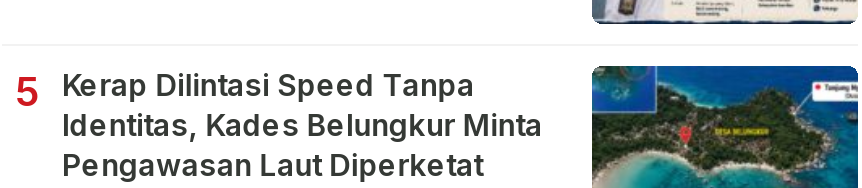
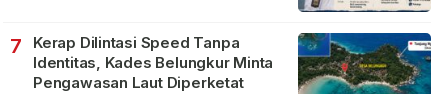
- 5 Kerap Dilintasi Speed Tanpa
+ 7 Kerap Dilintasi Speed Tanpa
